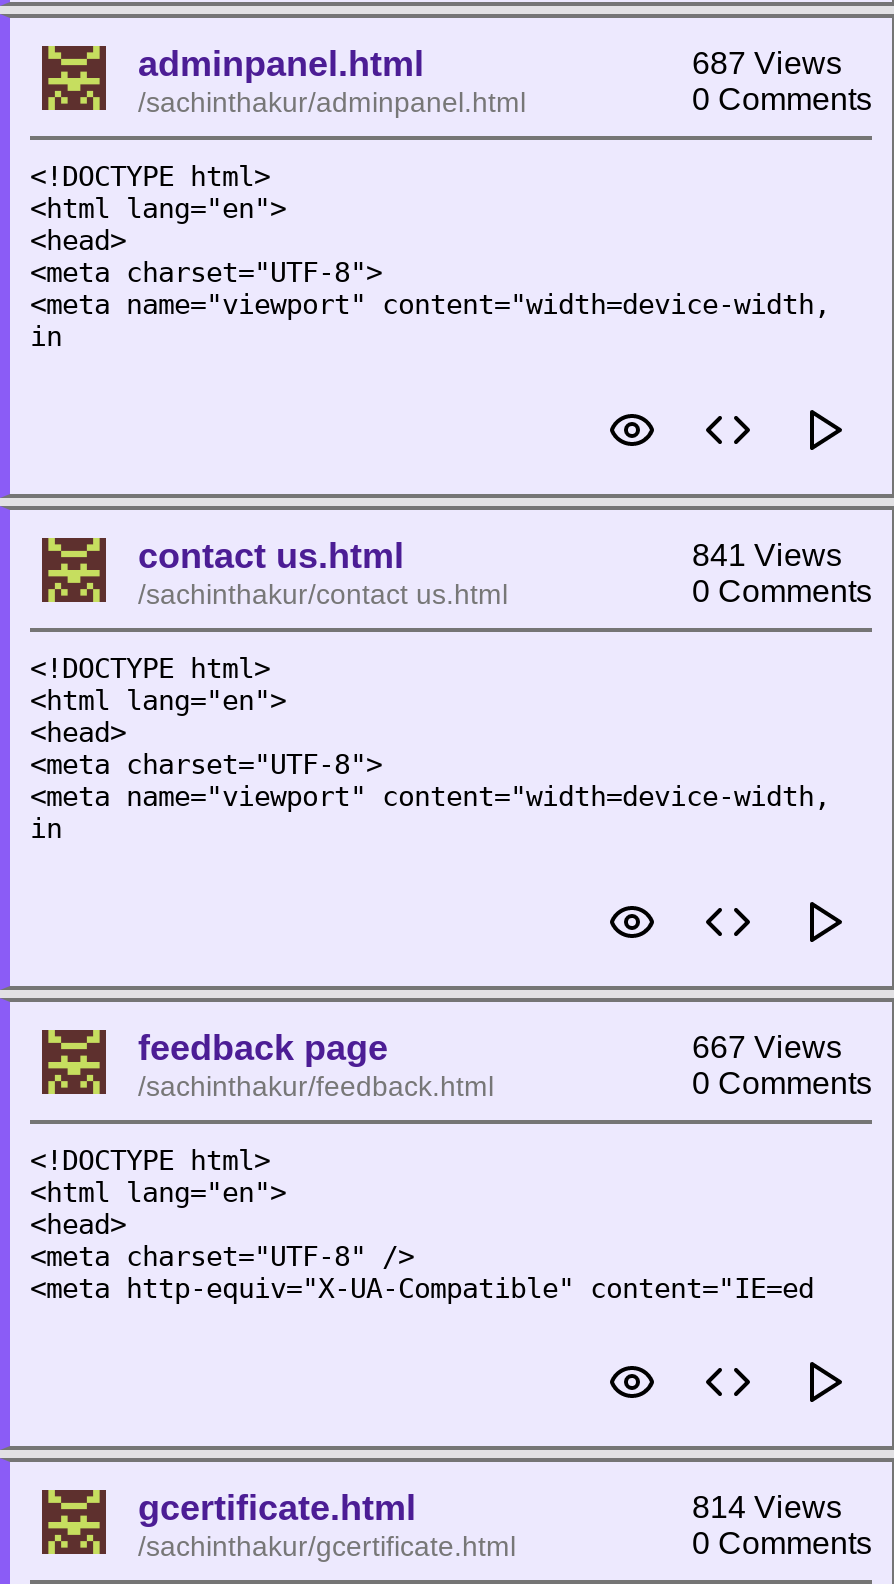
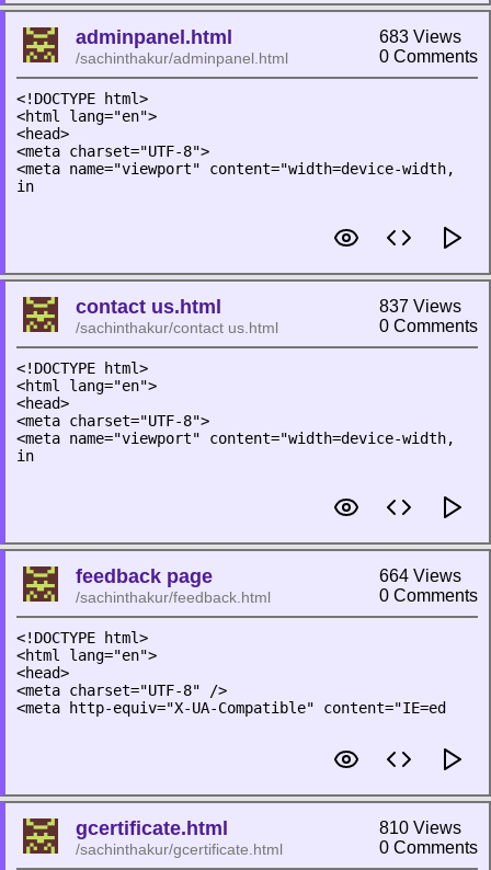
- 687 Views
+ 683 Views

- 841 Views
+ 837 Views

- 667 Views
+ 664 Views

- 814 Views
+ 810 Views
